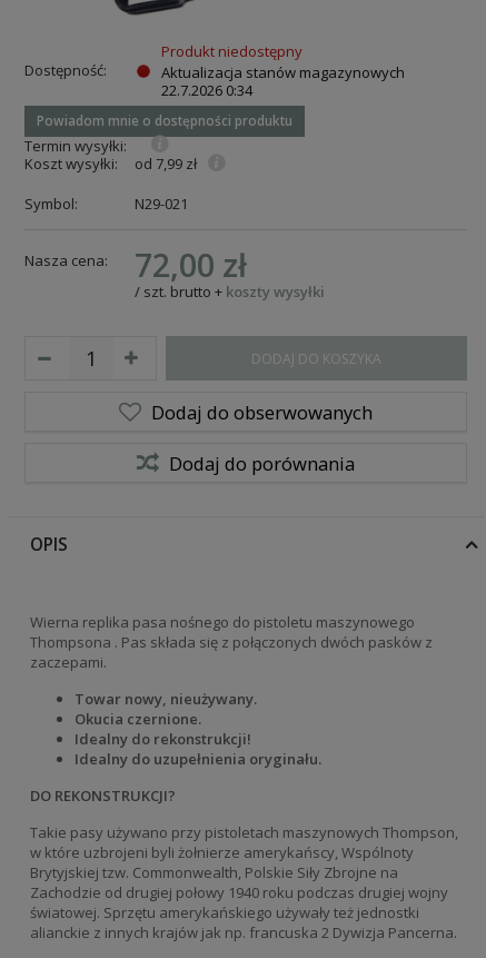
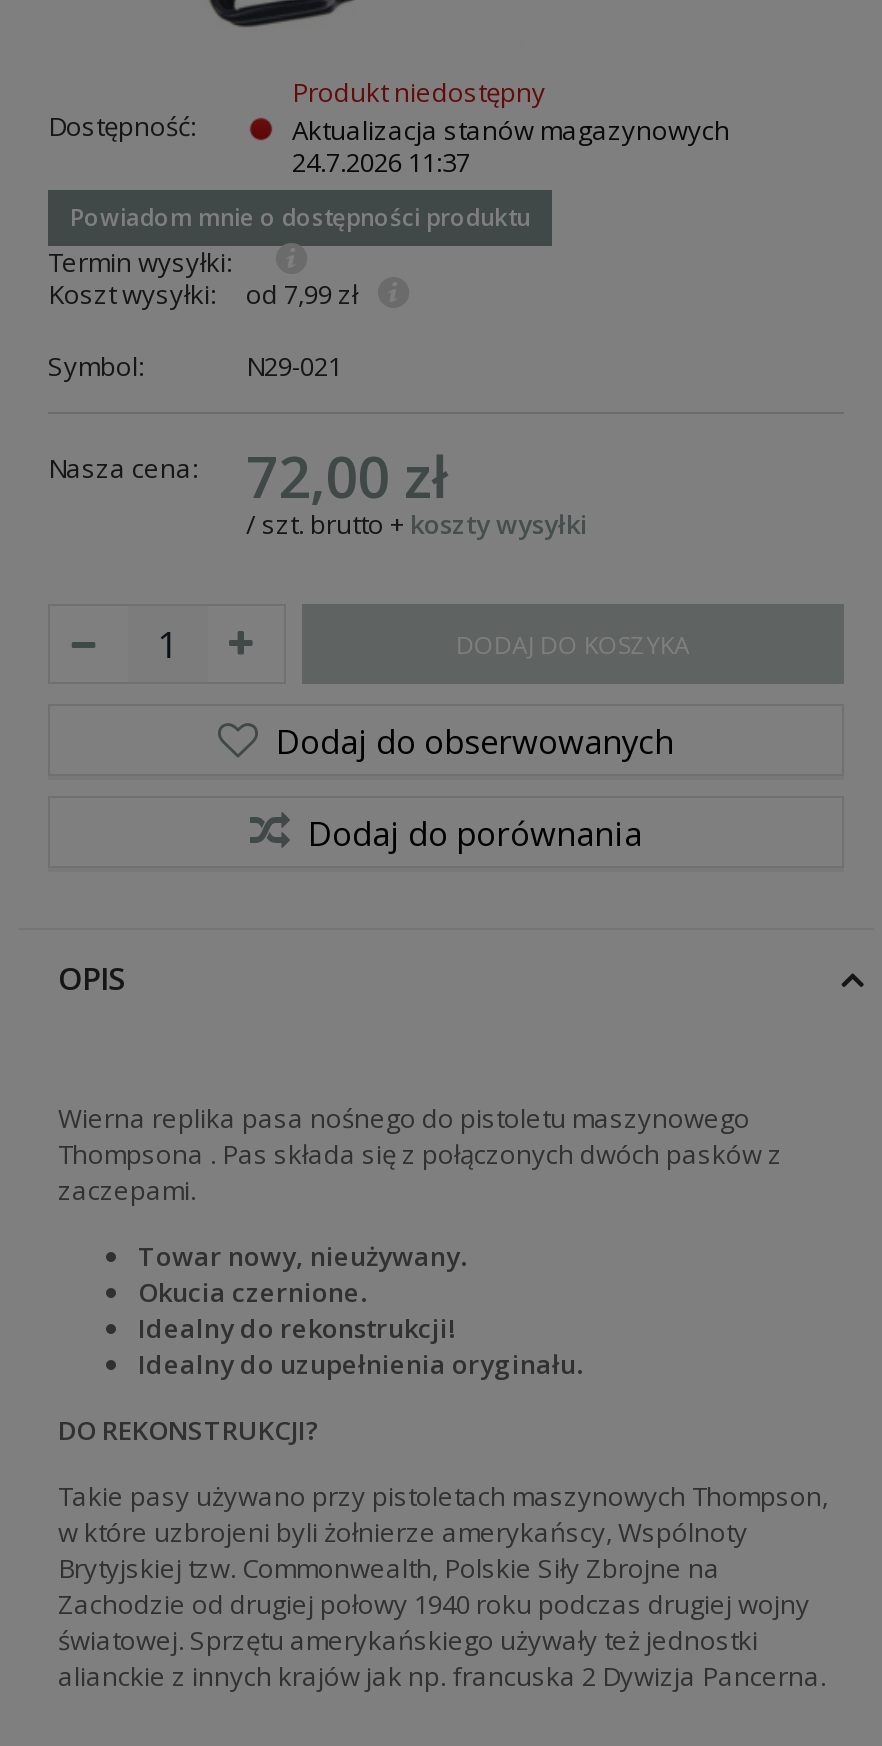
- 22.7.2026 0:34
+ 24.7.2026 11:37
